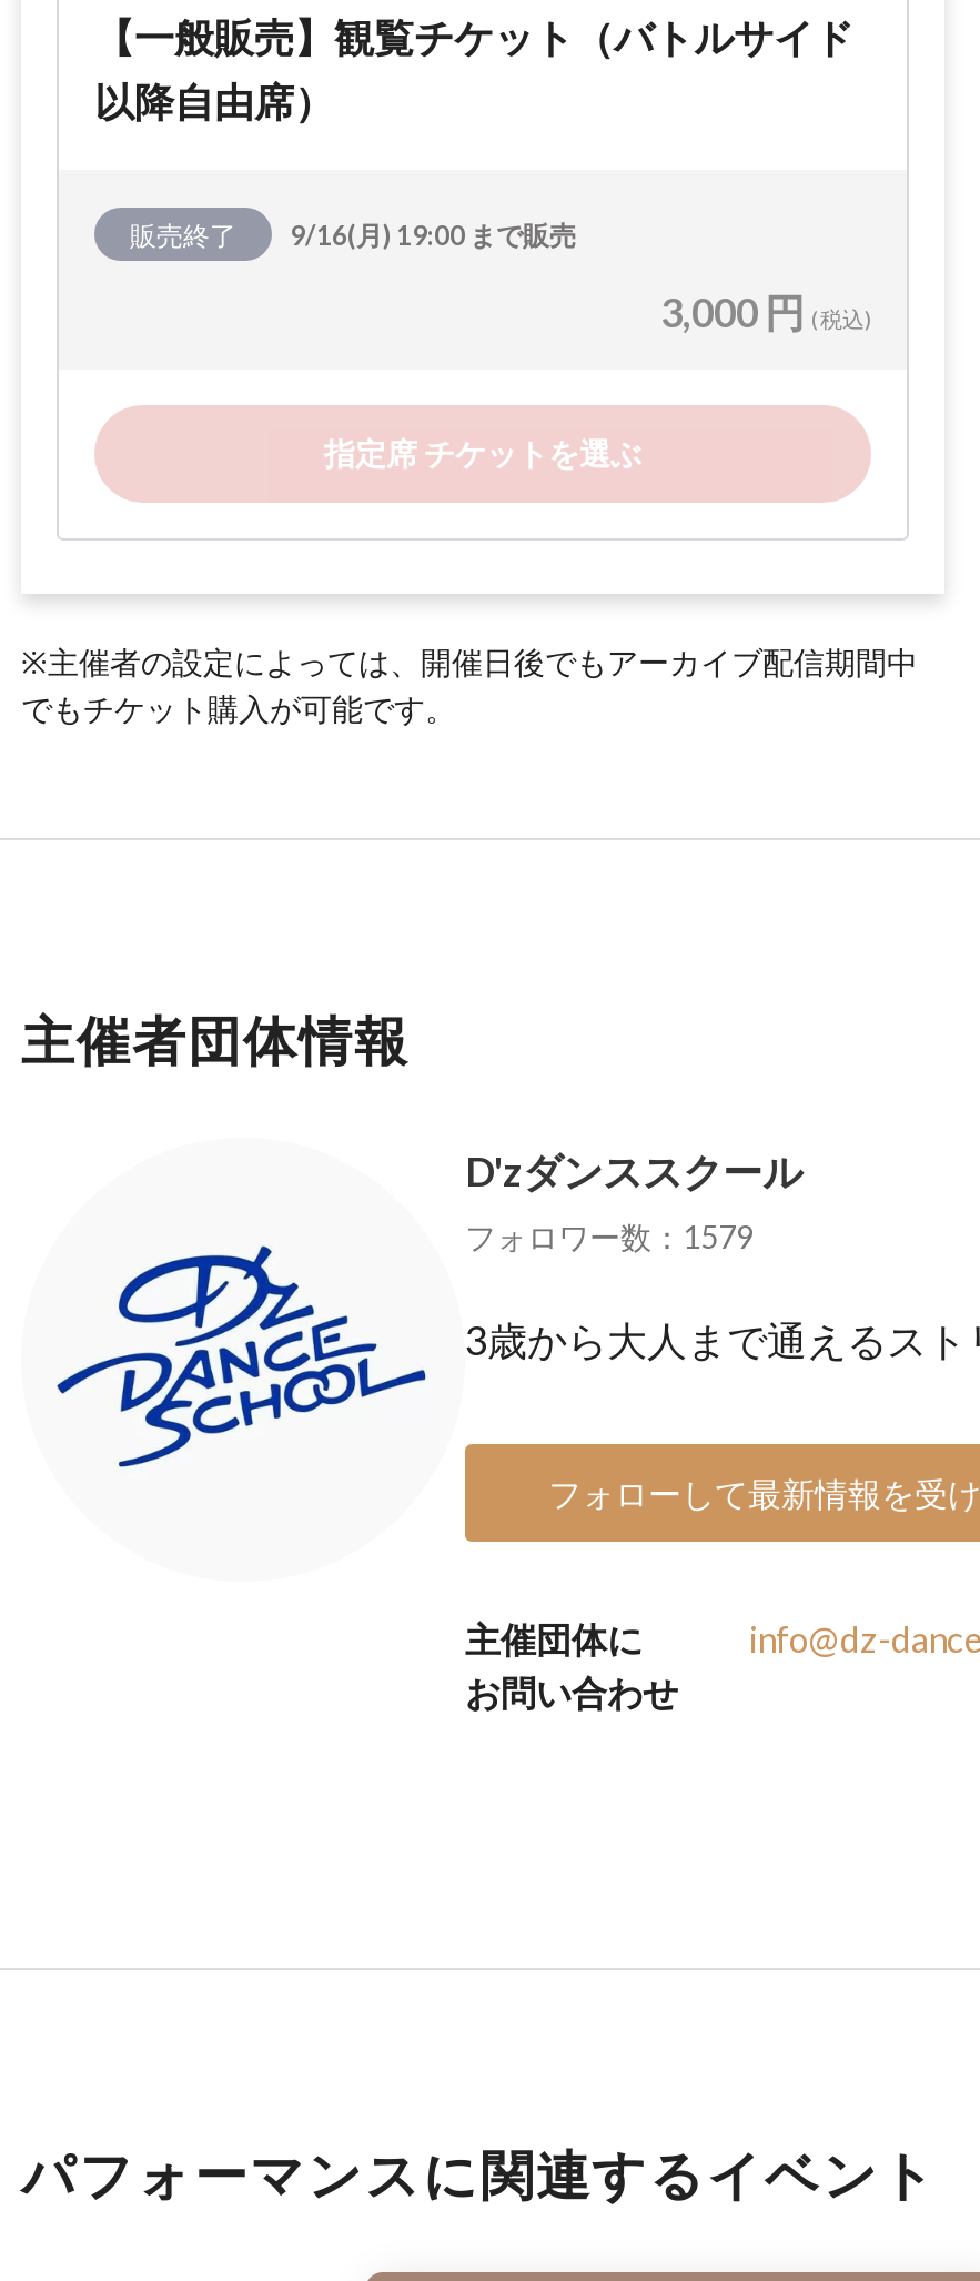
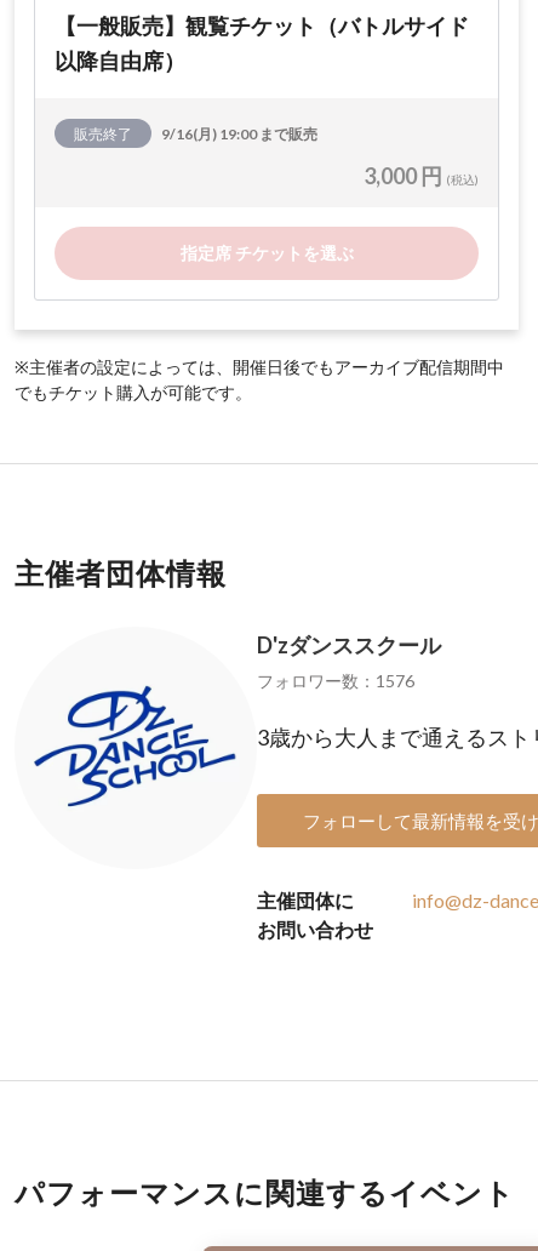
- フォロワー数：1579
+ フォロワー数：1576
